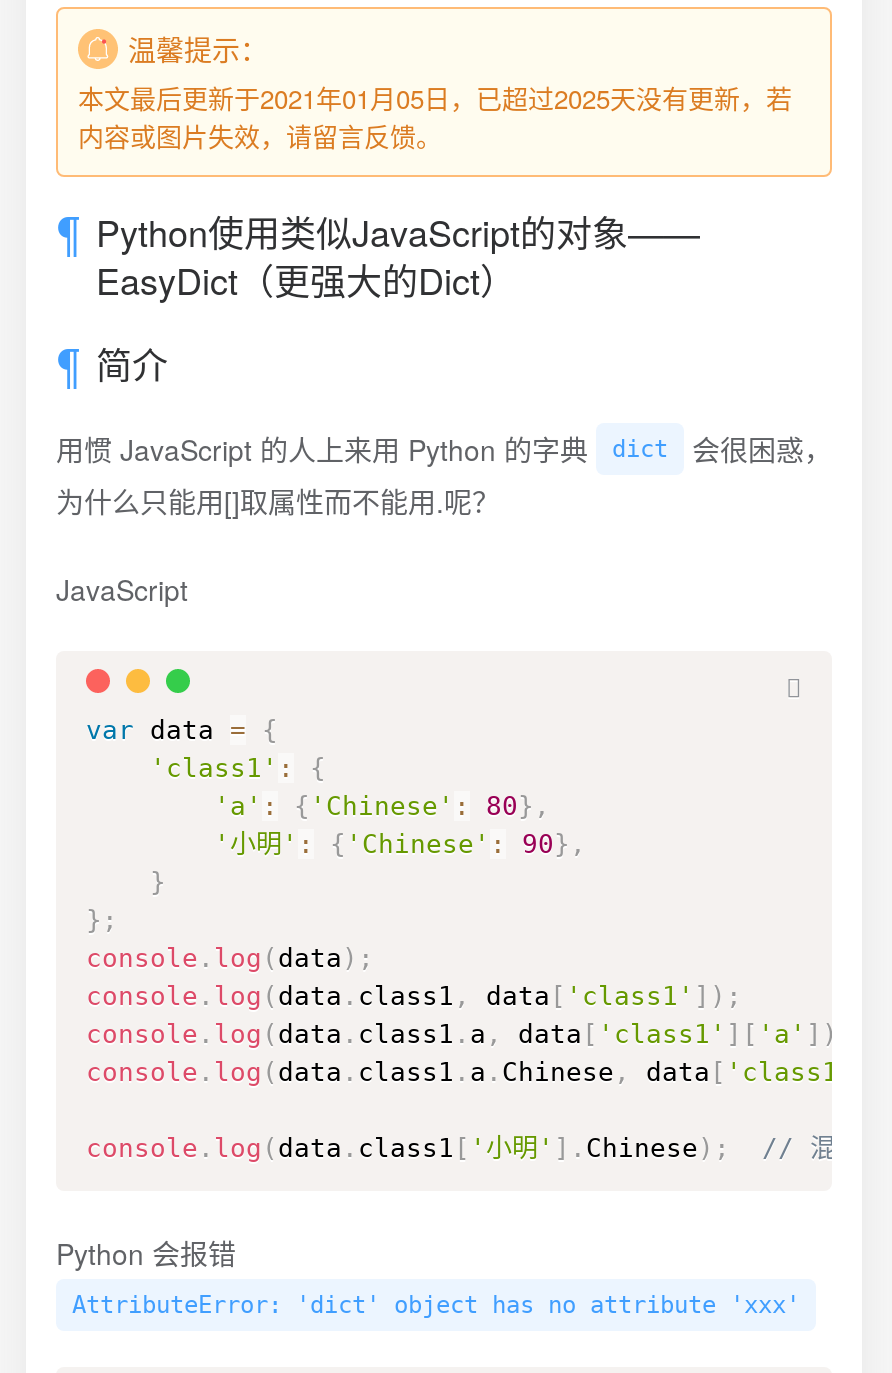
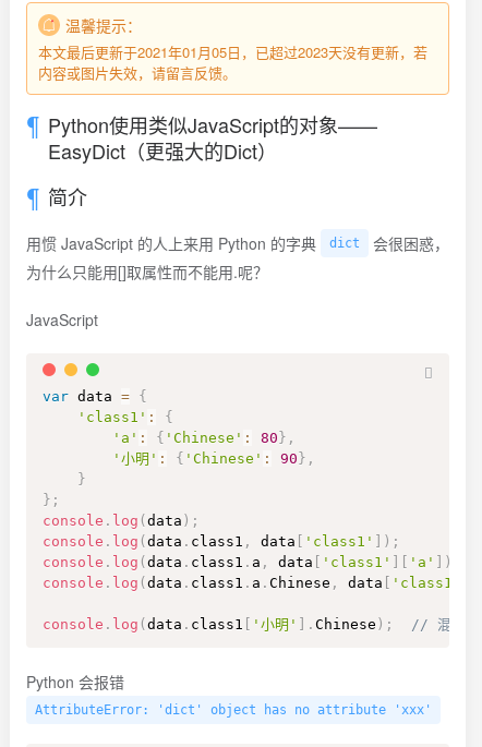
- 本文最后更新于2021年01月05日，已超过2025天没有更新，若
+ 本文最后更新于2021年01月05日，已超过2023天没有更新，若
